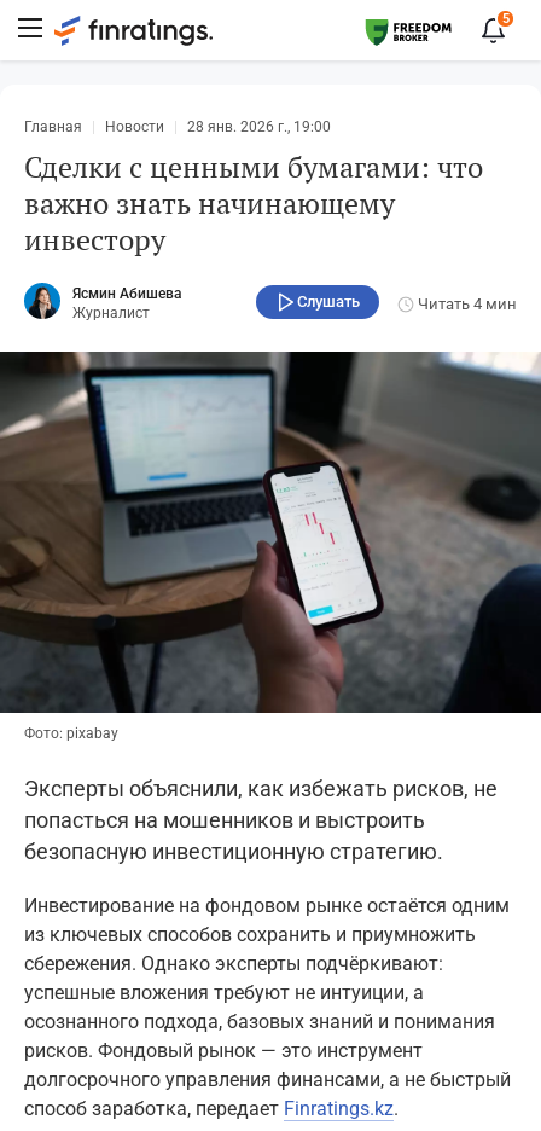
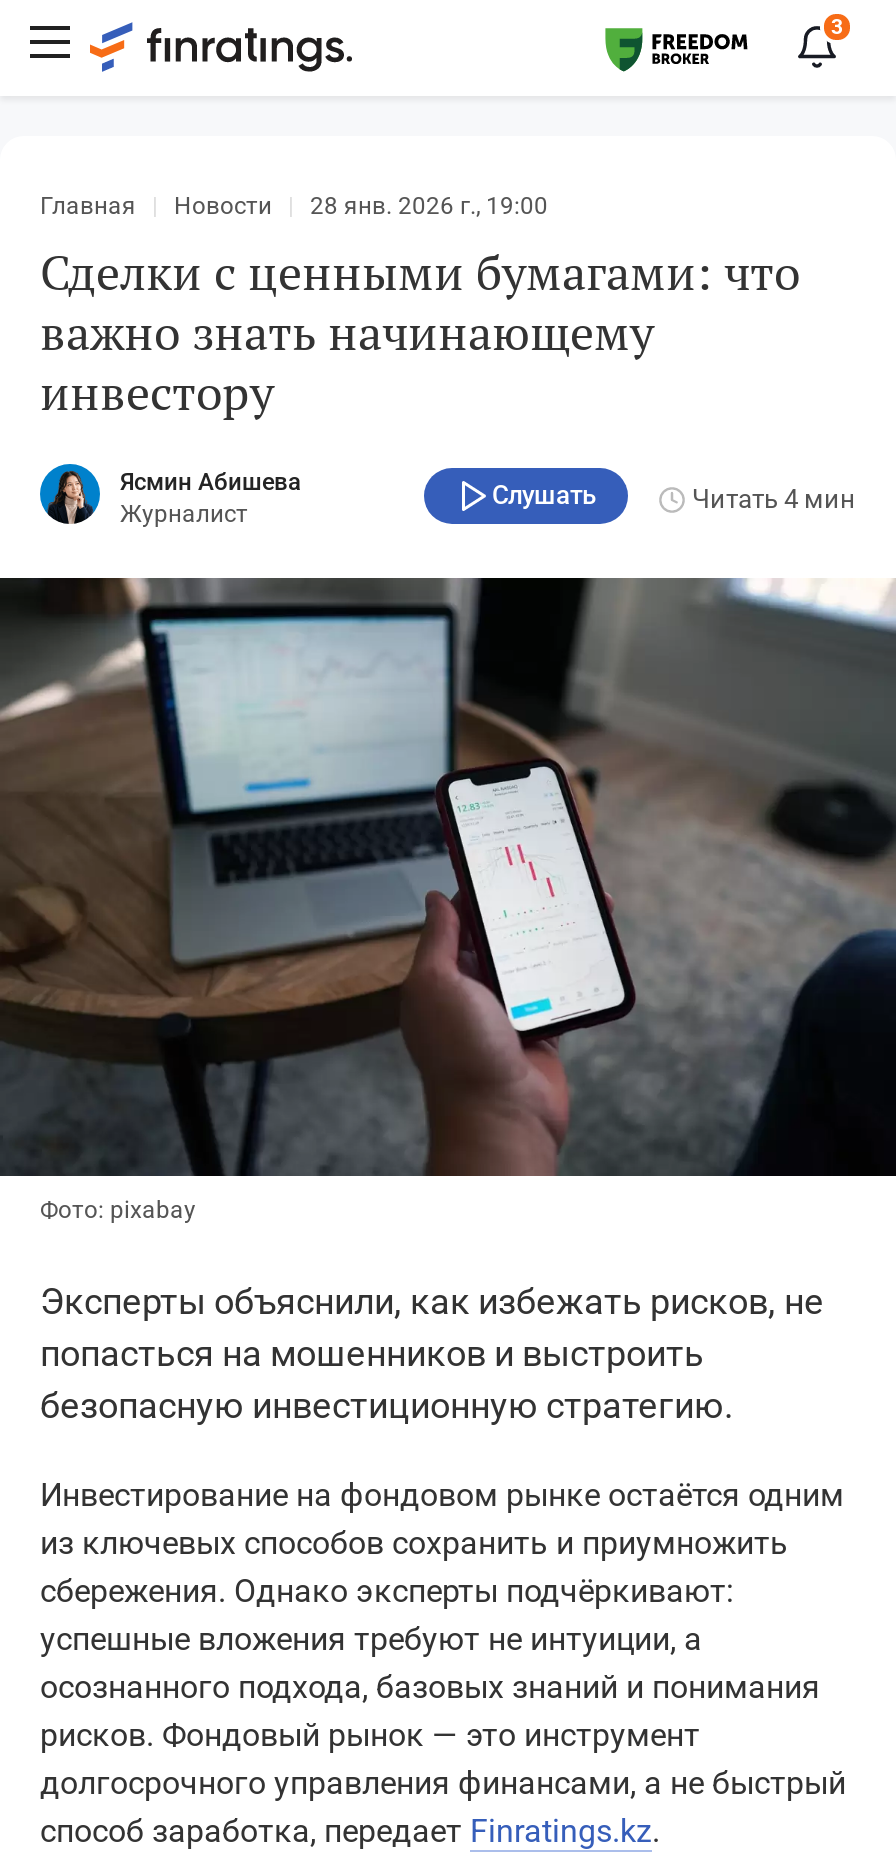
- 5
+ 3
